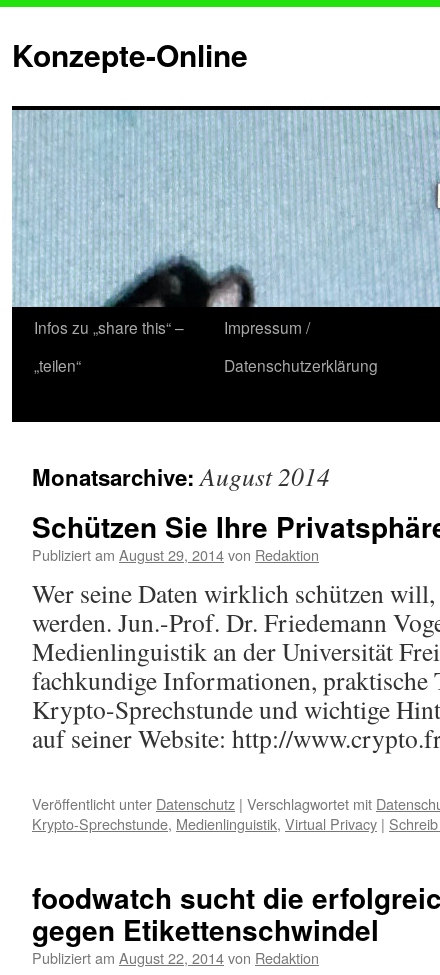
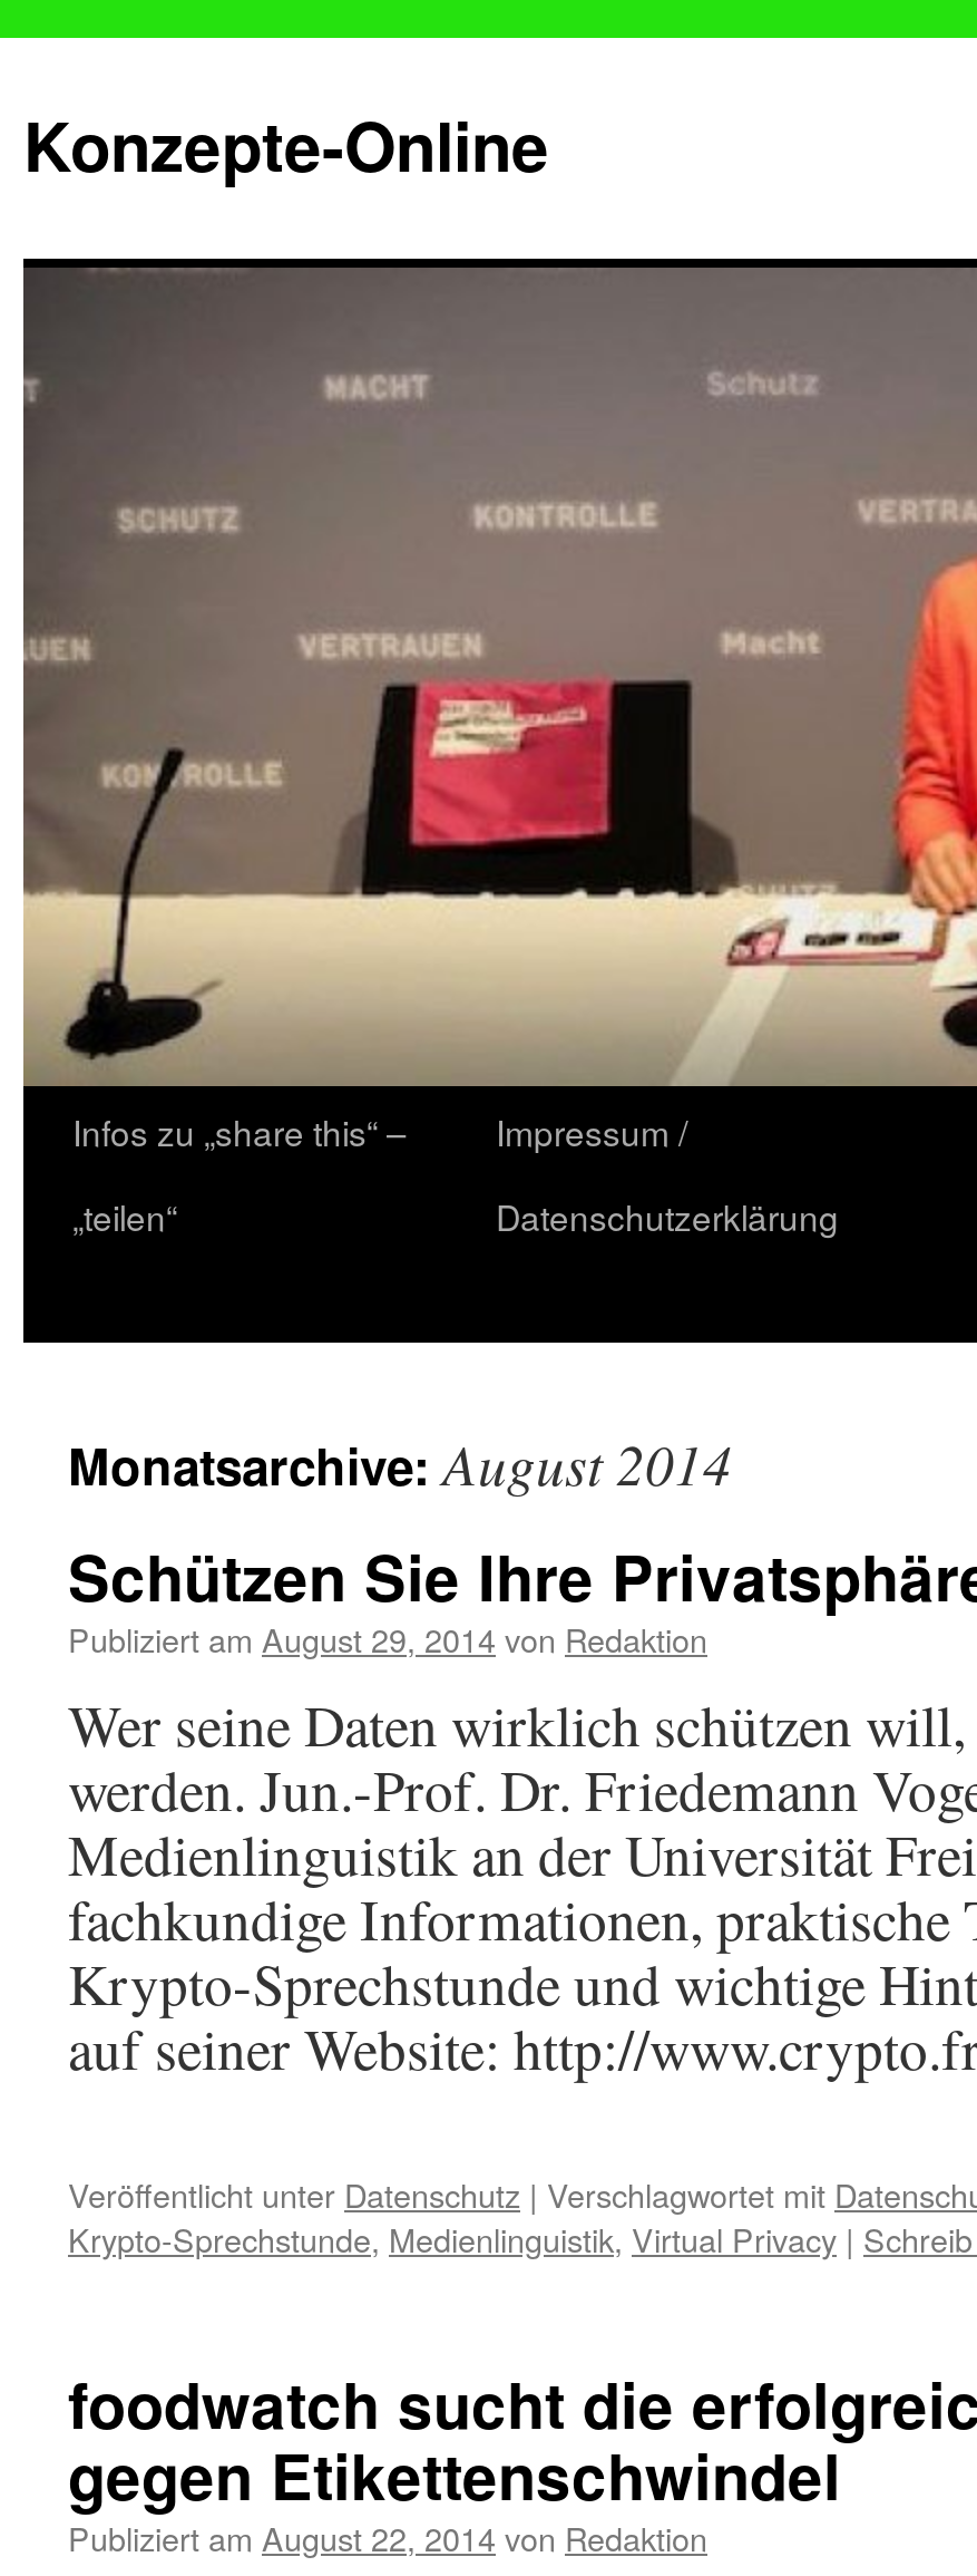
- [image]
+ [image]
